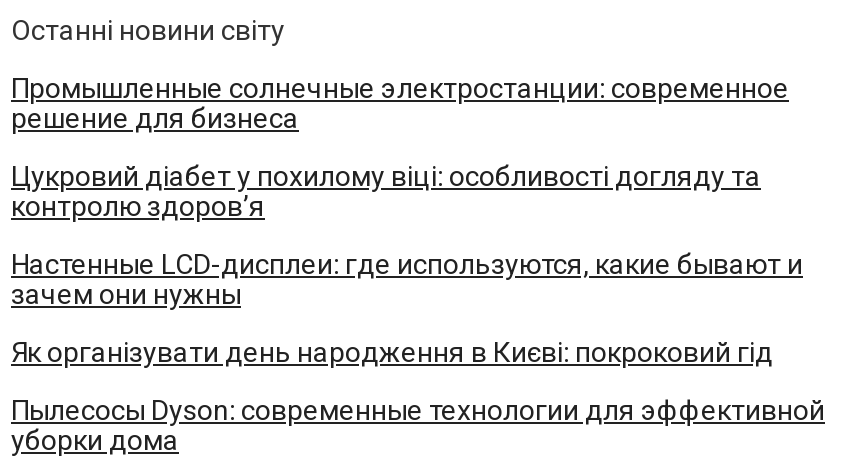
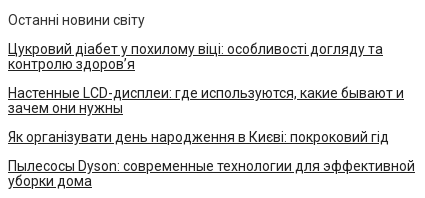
- Промышленные солнечные электростанции: современное
- решение для бизнеса
